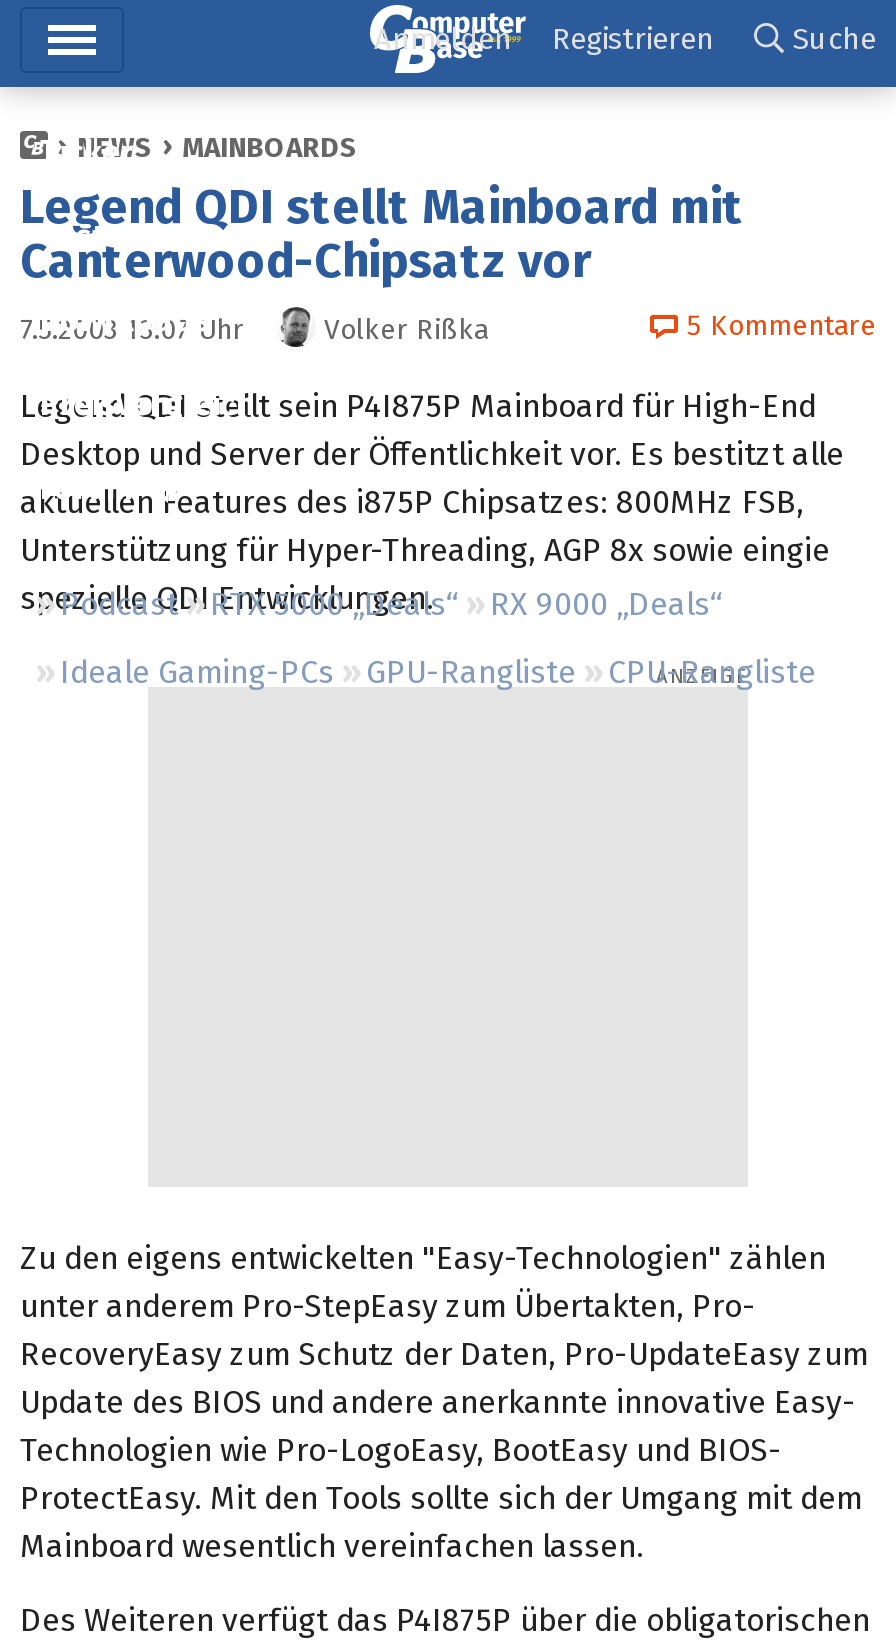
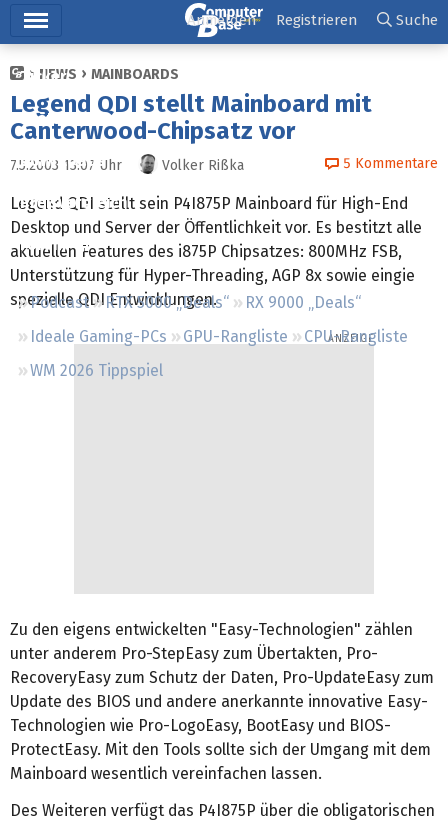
+ WM 2026 Tippspiel
